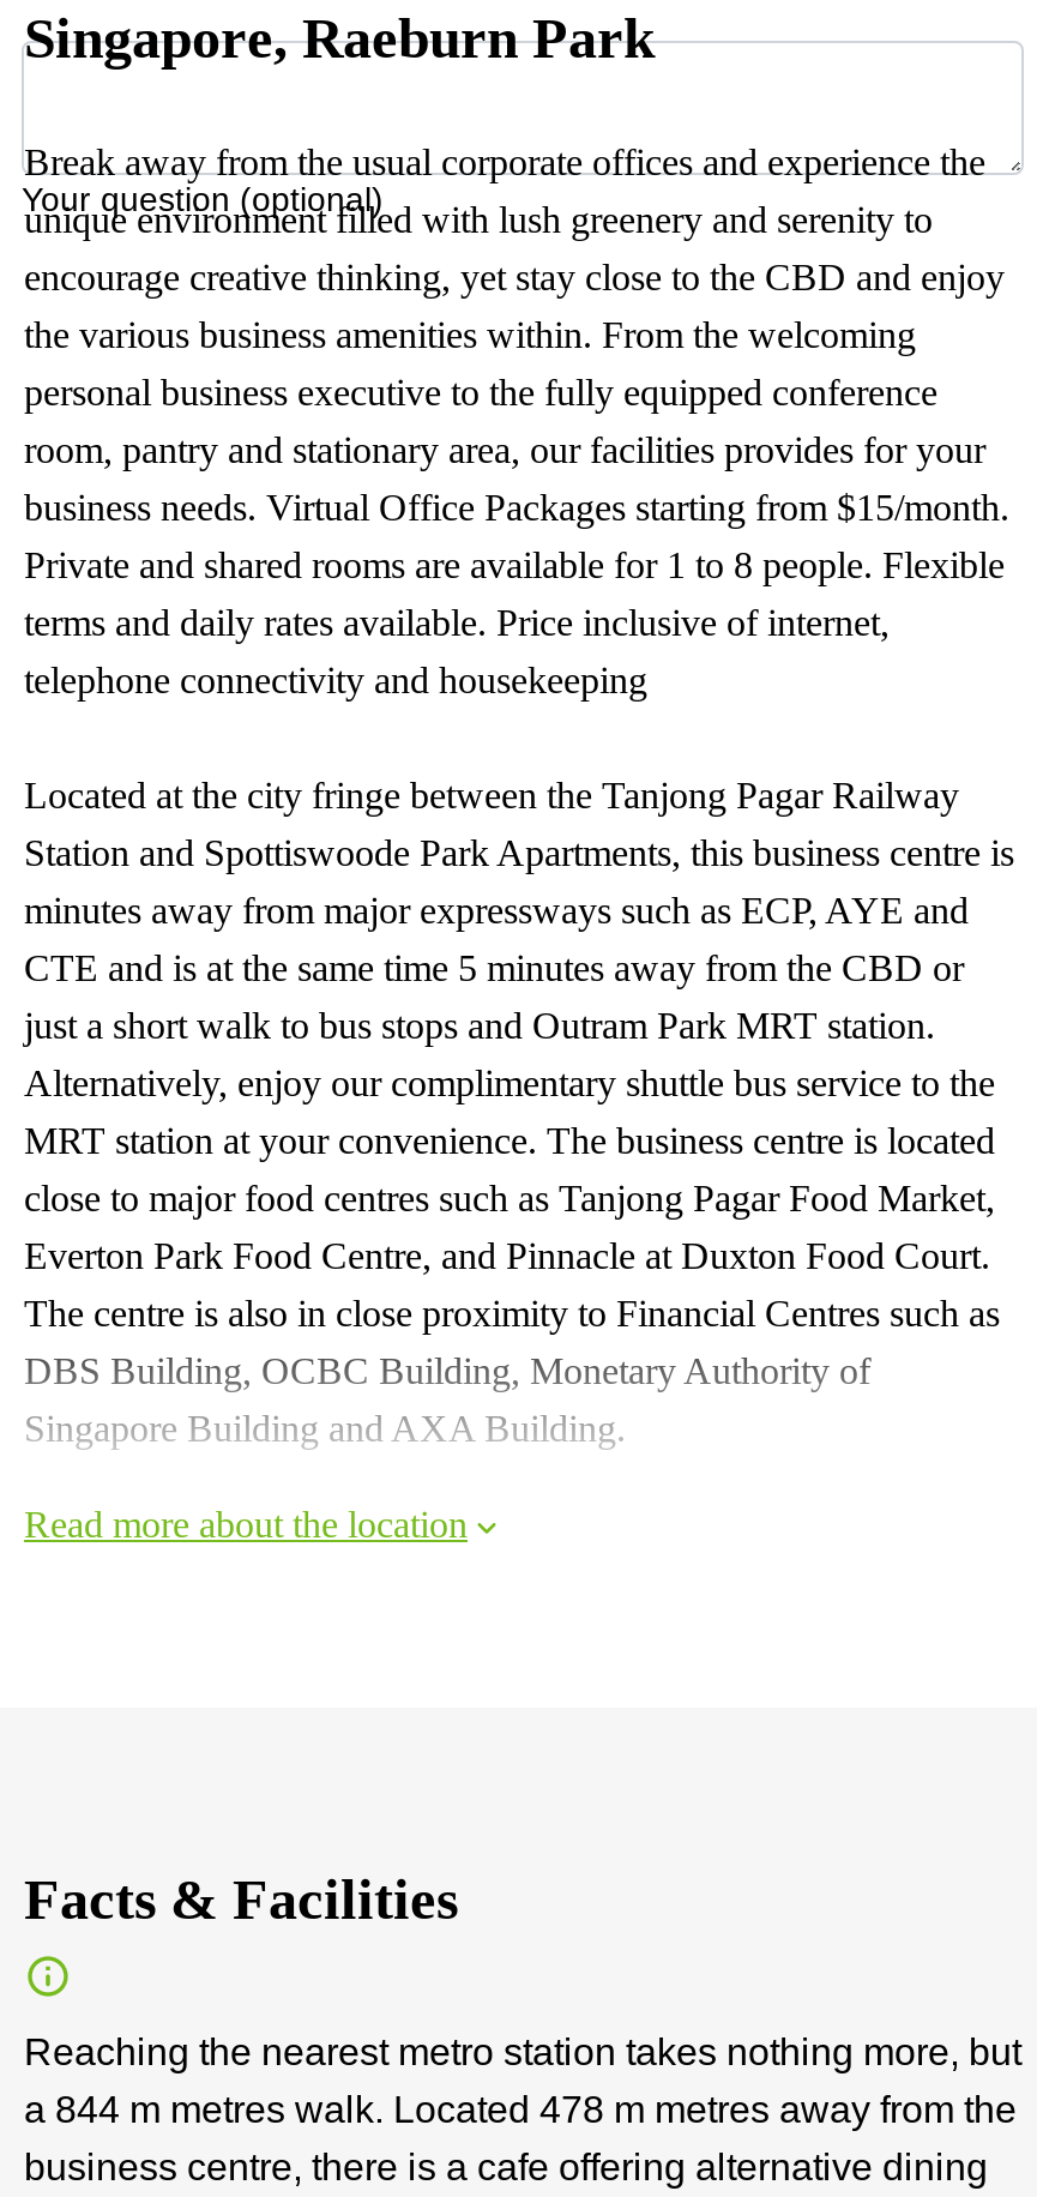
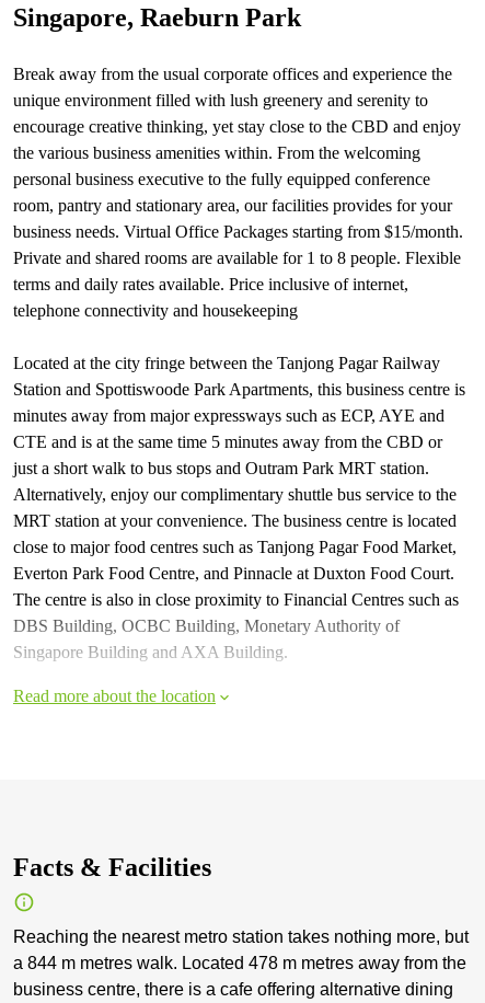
- Your question (optional)
